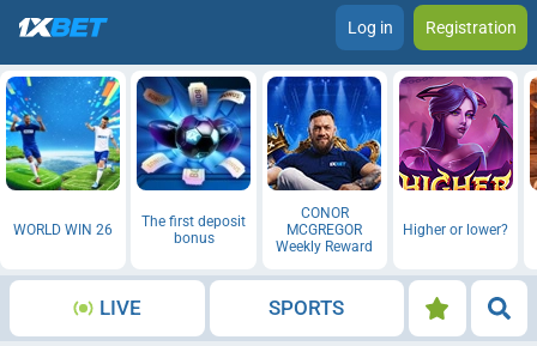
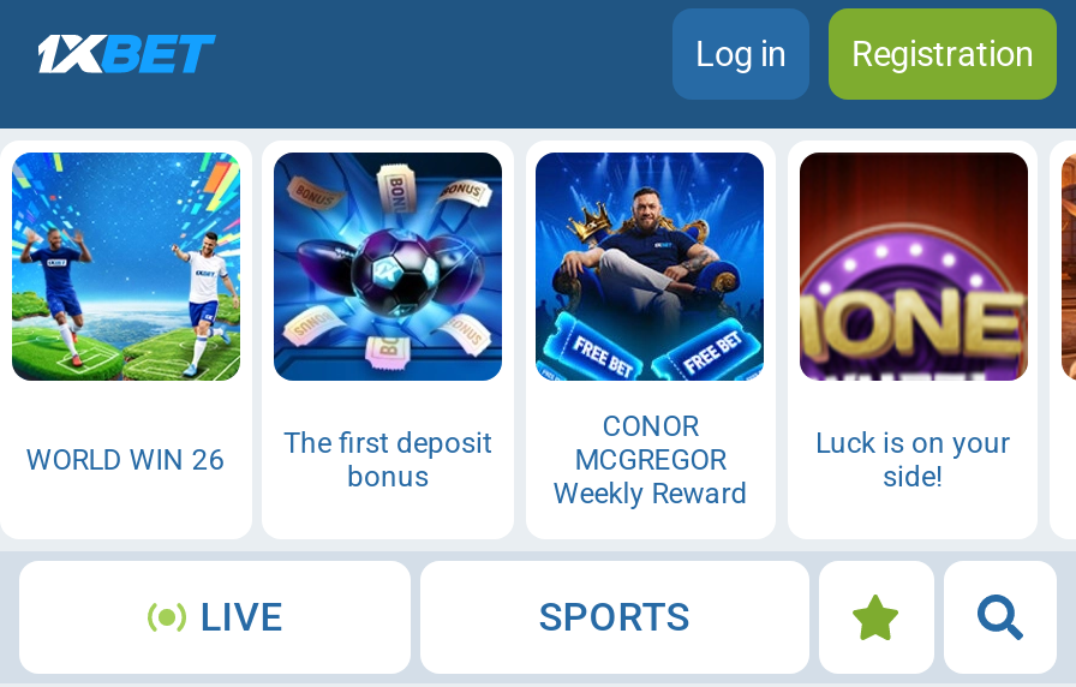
- [image]
+ [image]

- [image]
- Higher or lower?
+ [image]
+ Luck is on your
+ side!
